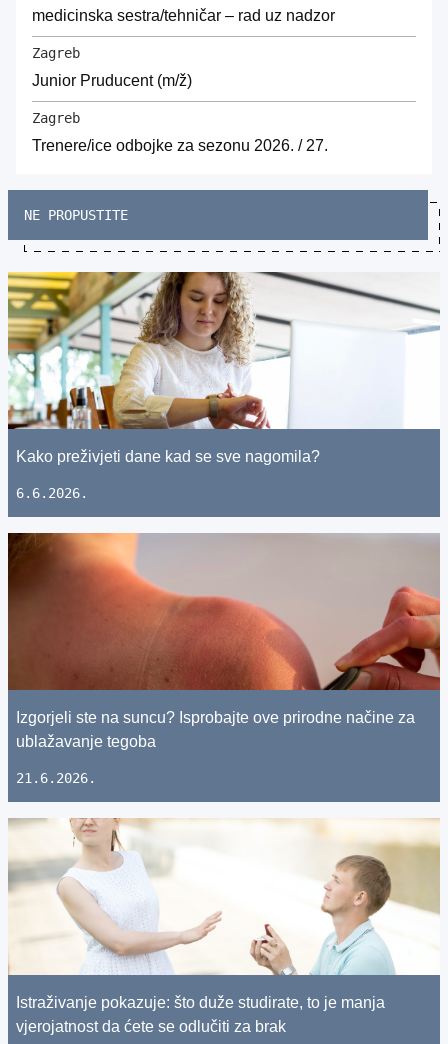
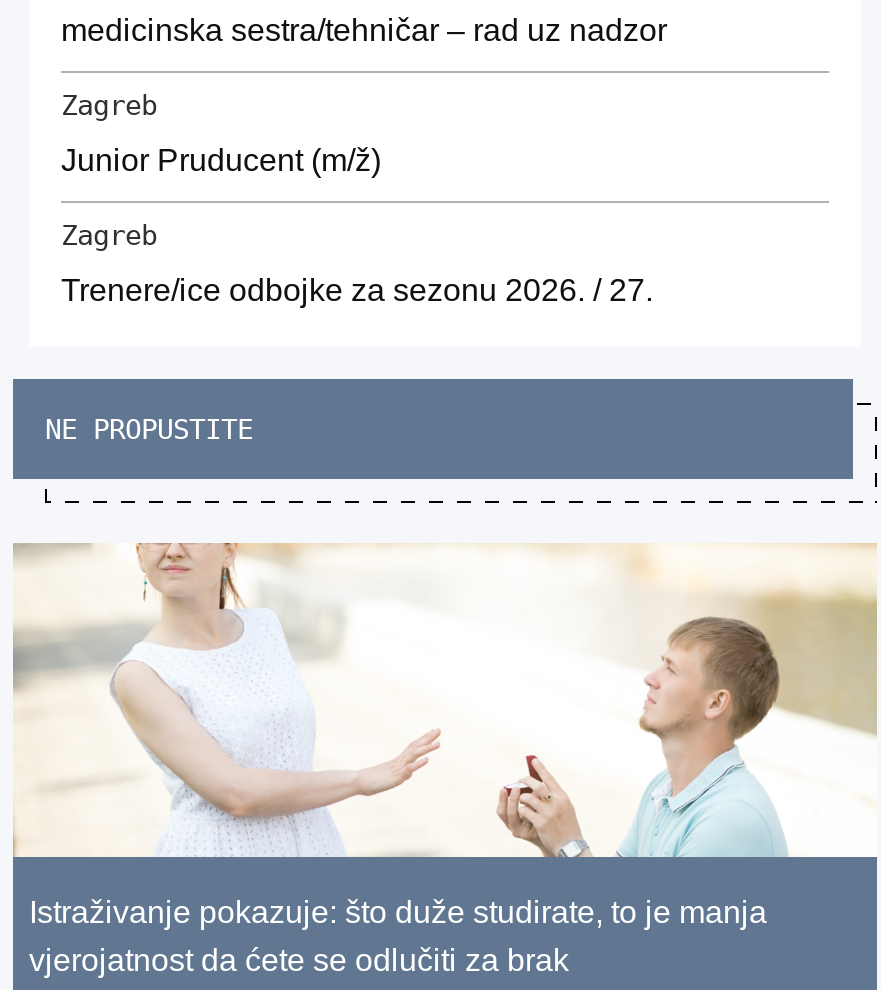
- [image]
- Kako preživjeti dane kad se sve nagomila?
- 6.6.2026.

- [image]
- Izgorjeli ste na suncu? Isprobajte ove prirodne načine za
- ublažavanje tegoba
- 21.6.2026.
